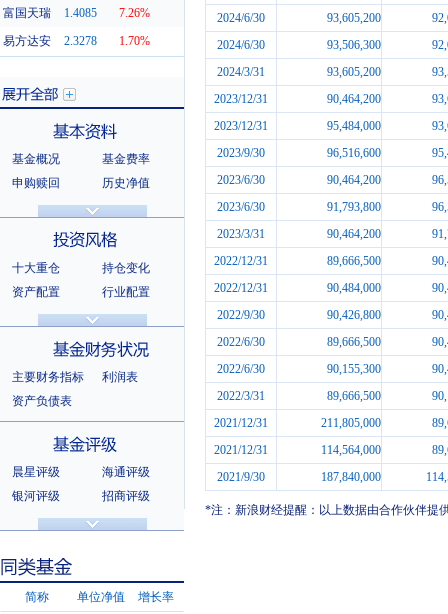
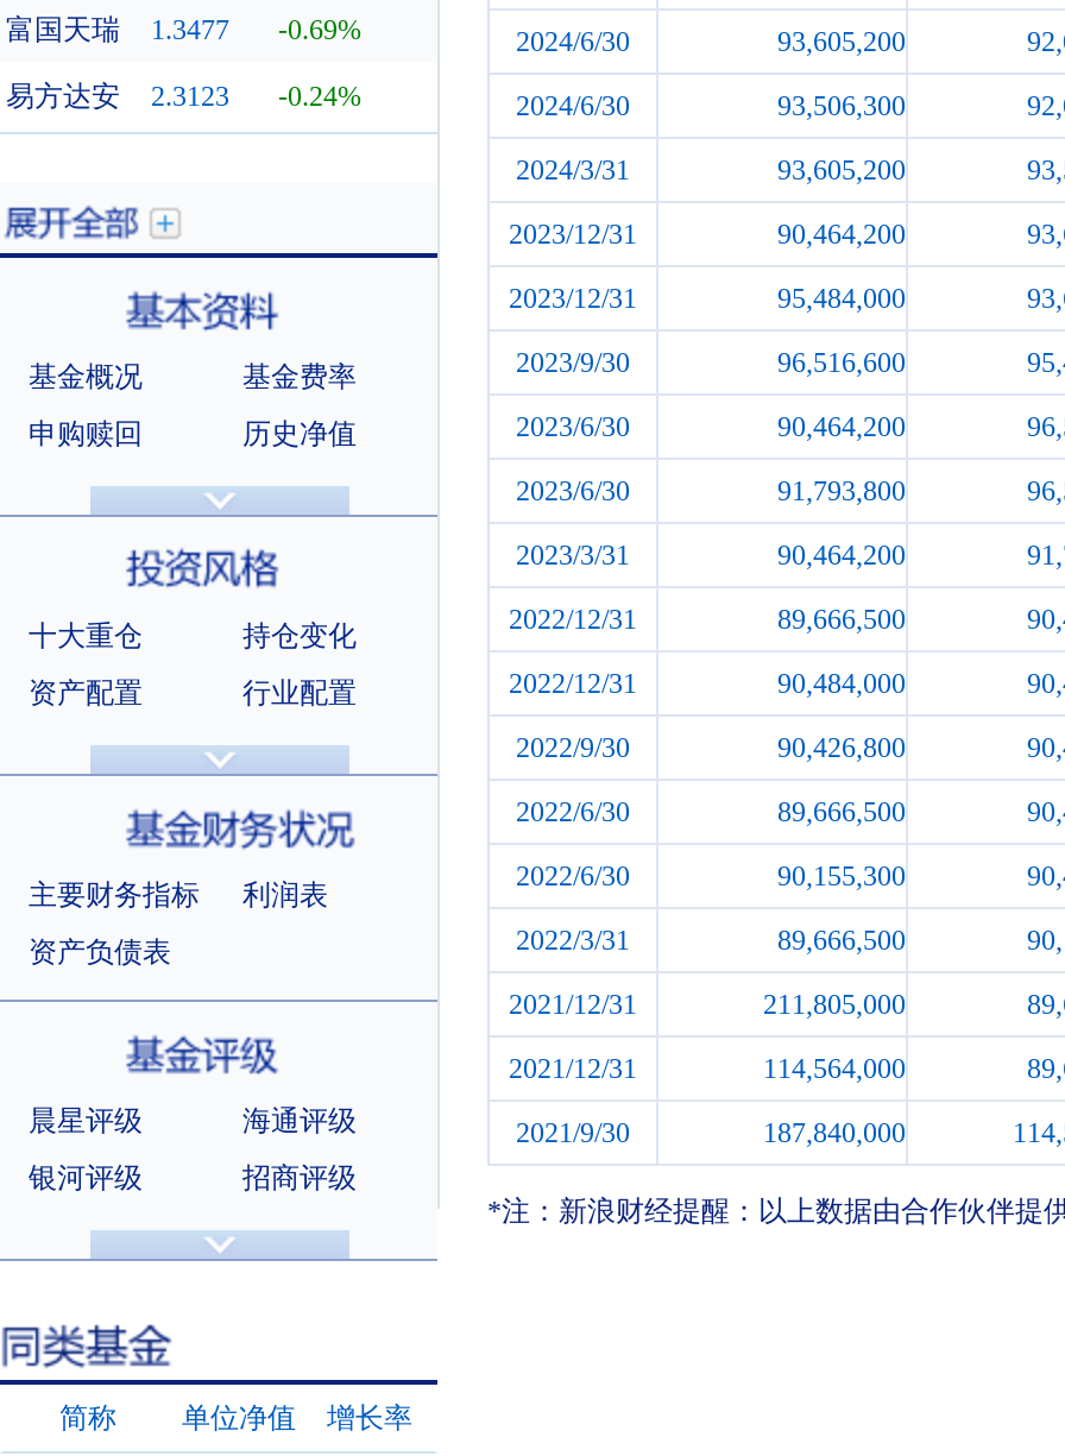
- 1.4085
+ 1.3477

- 7.26%
+ -0.69%

- 2.3278
+ 2.3123

- 1.70%
+ -0.24%
